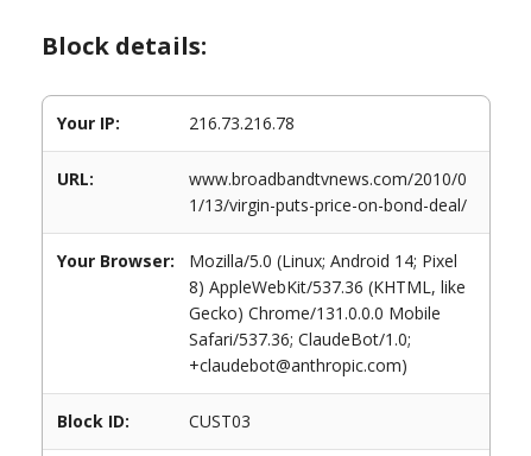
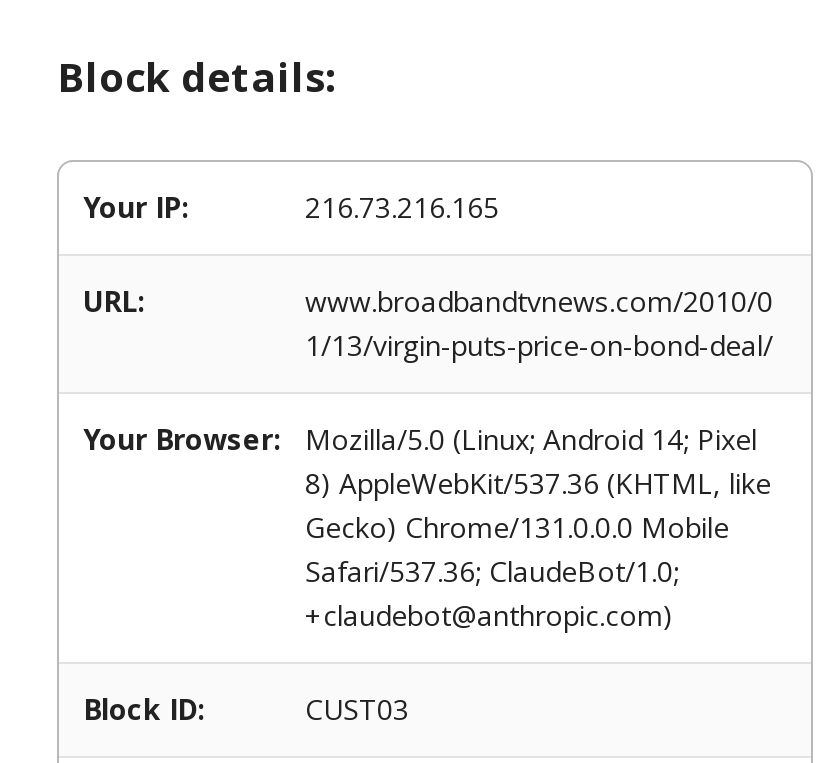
- 216.73.216.78
+ 216.73.216.165
